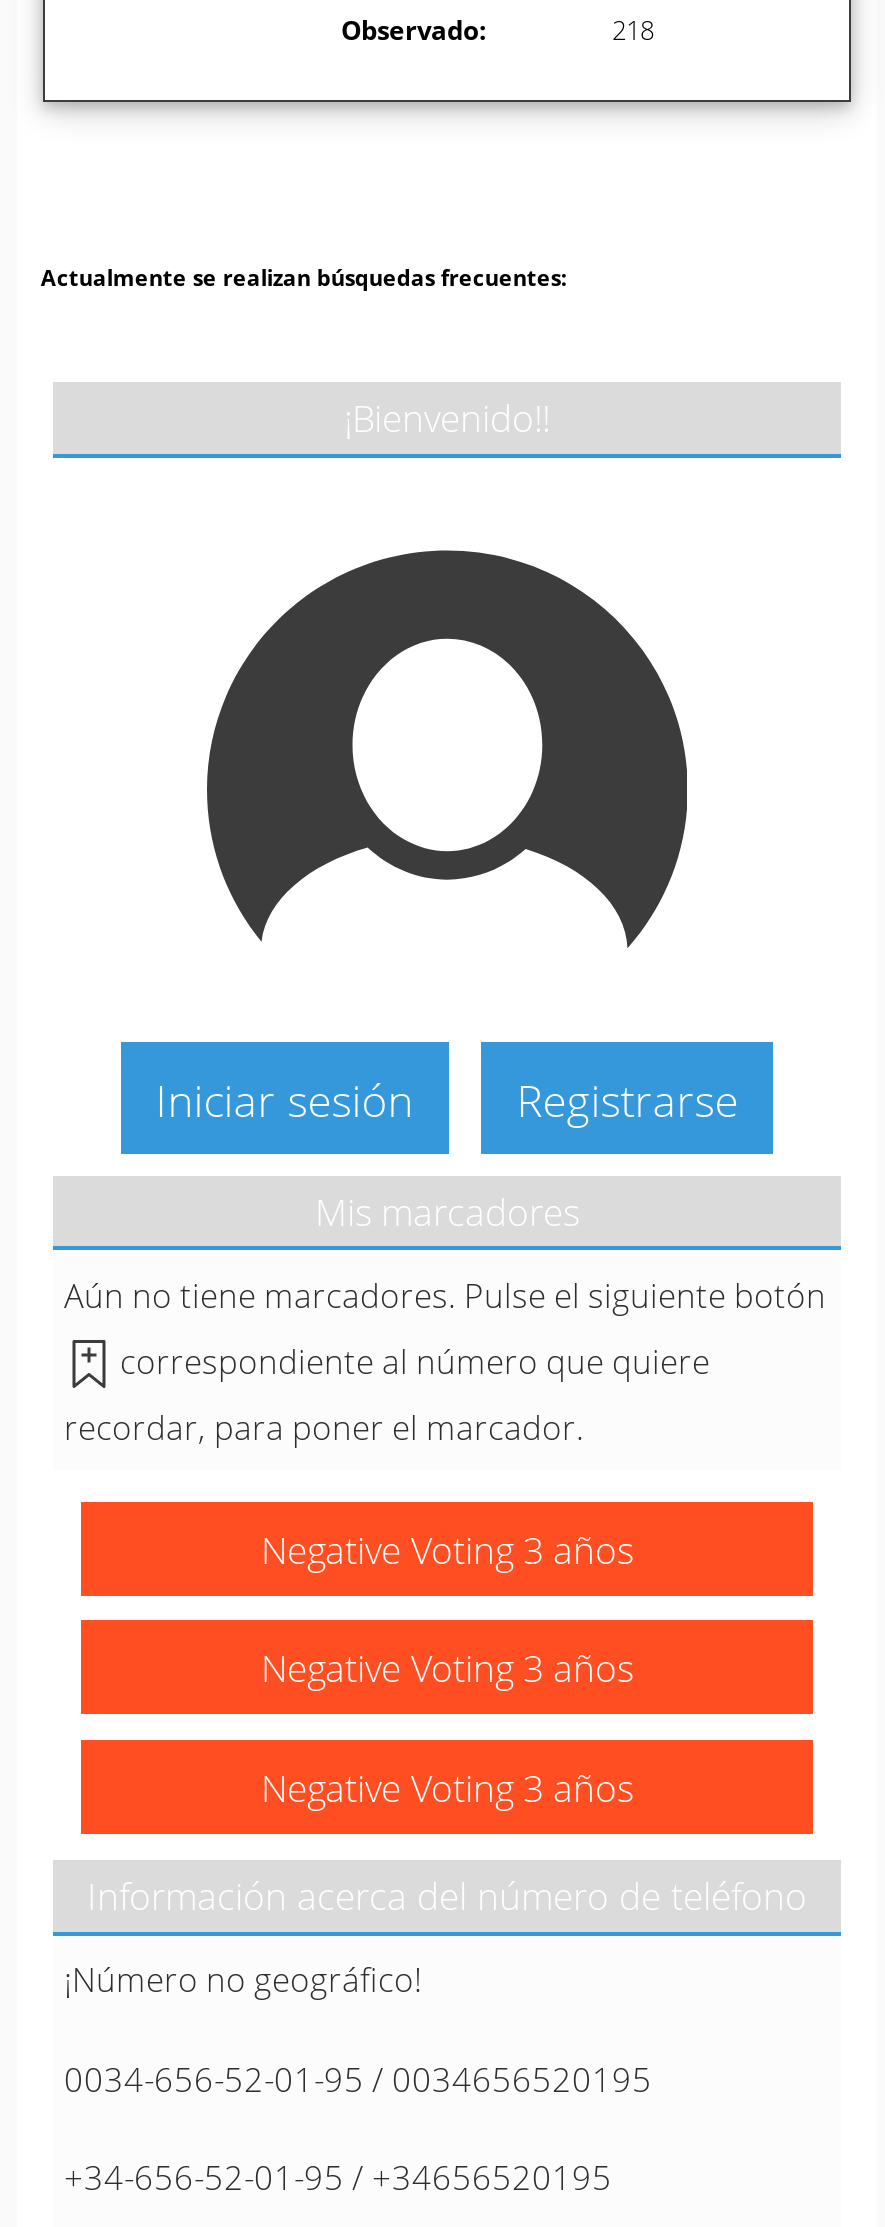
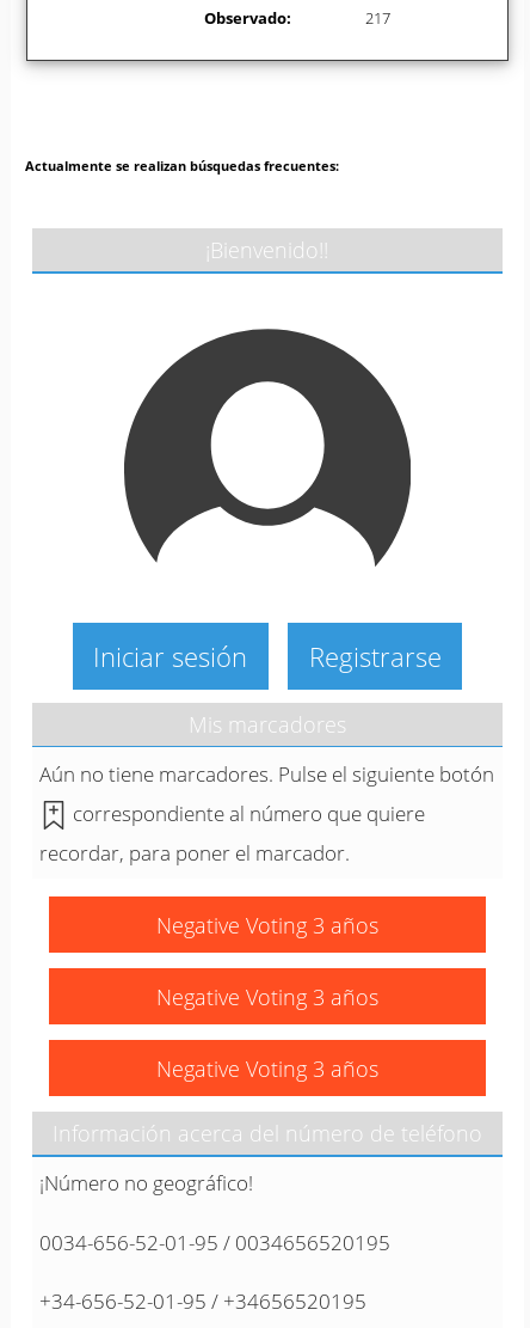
- 218
+ 217
